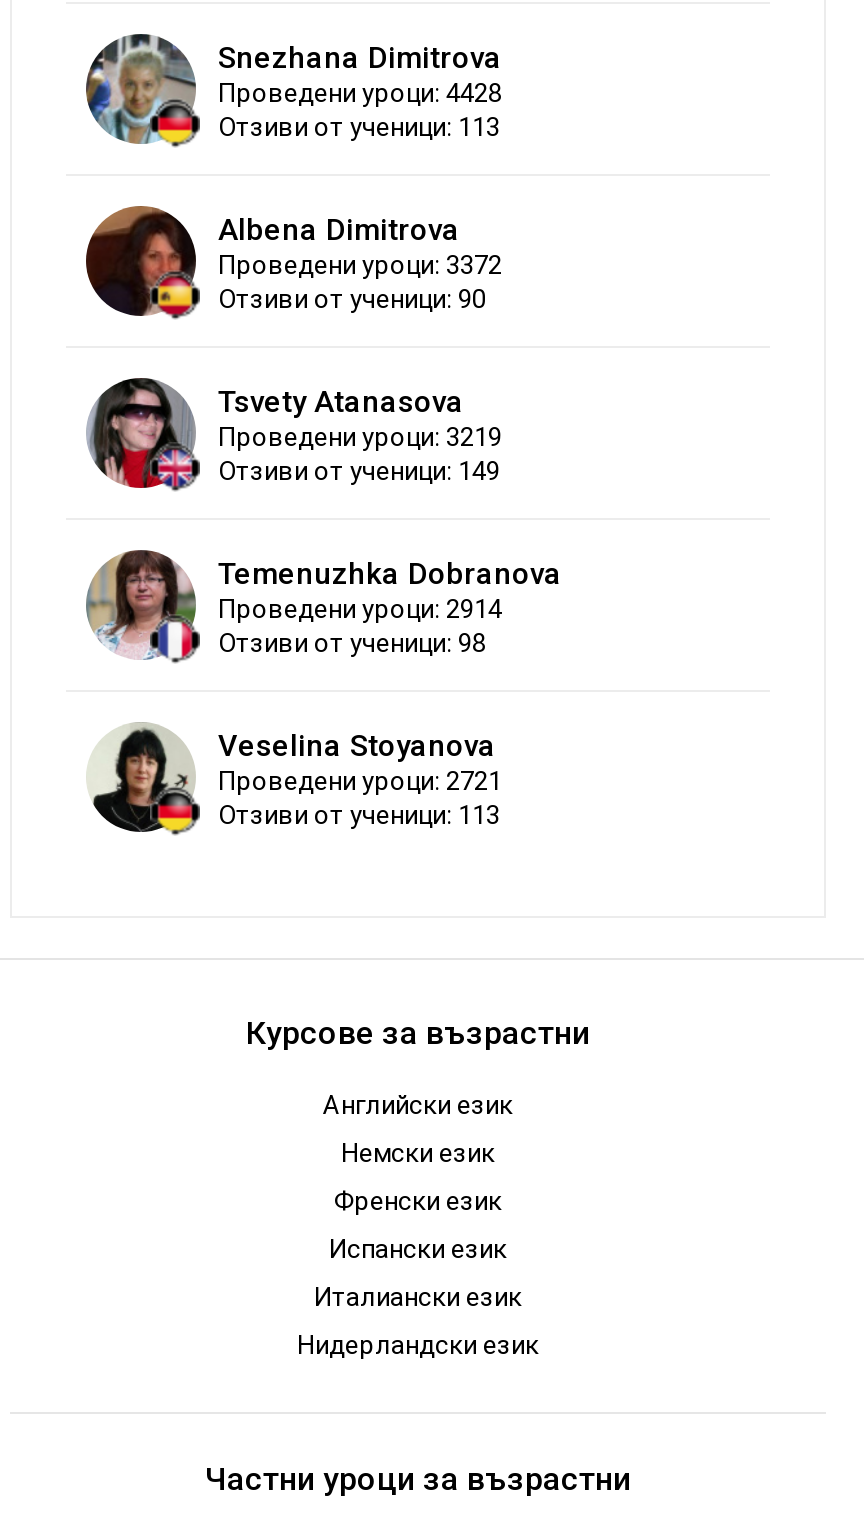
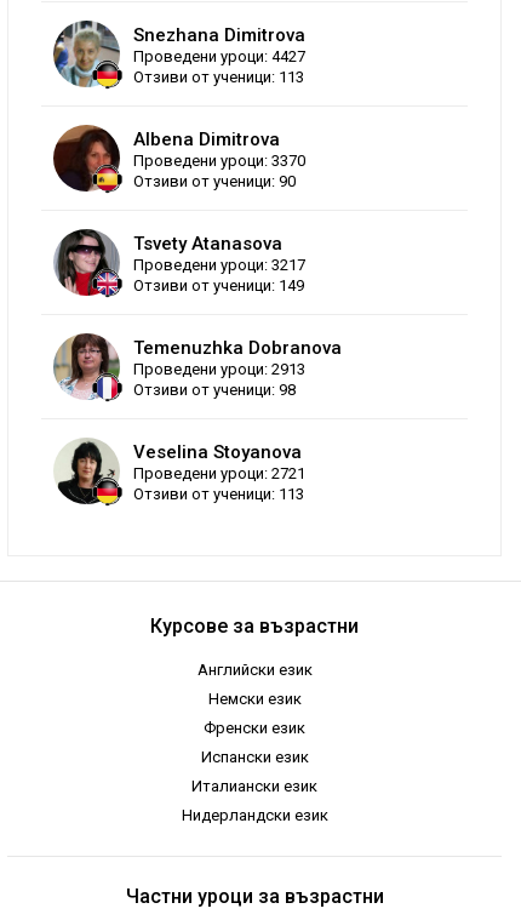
- Проведени уроци: 4428
+ Проведени уроци: 4427

- Проведени уроци: 3372
+ Проведени уроци: 3370

- Проведени уроци: 3219
+ Проведени уроци: 3217

- Проведени уроци: 2914
+ Проведени уроци: 2913
